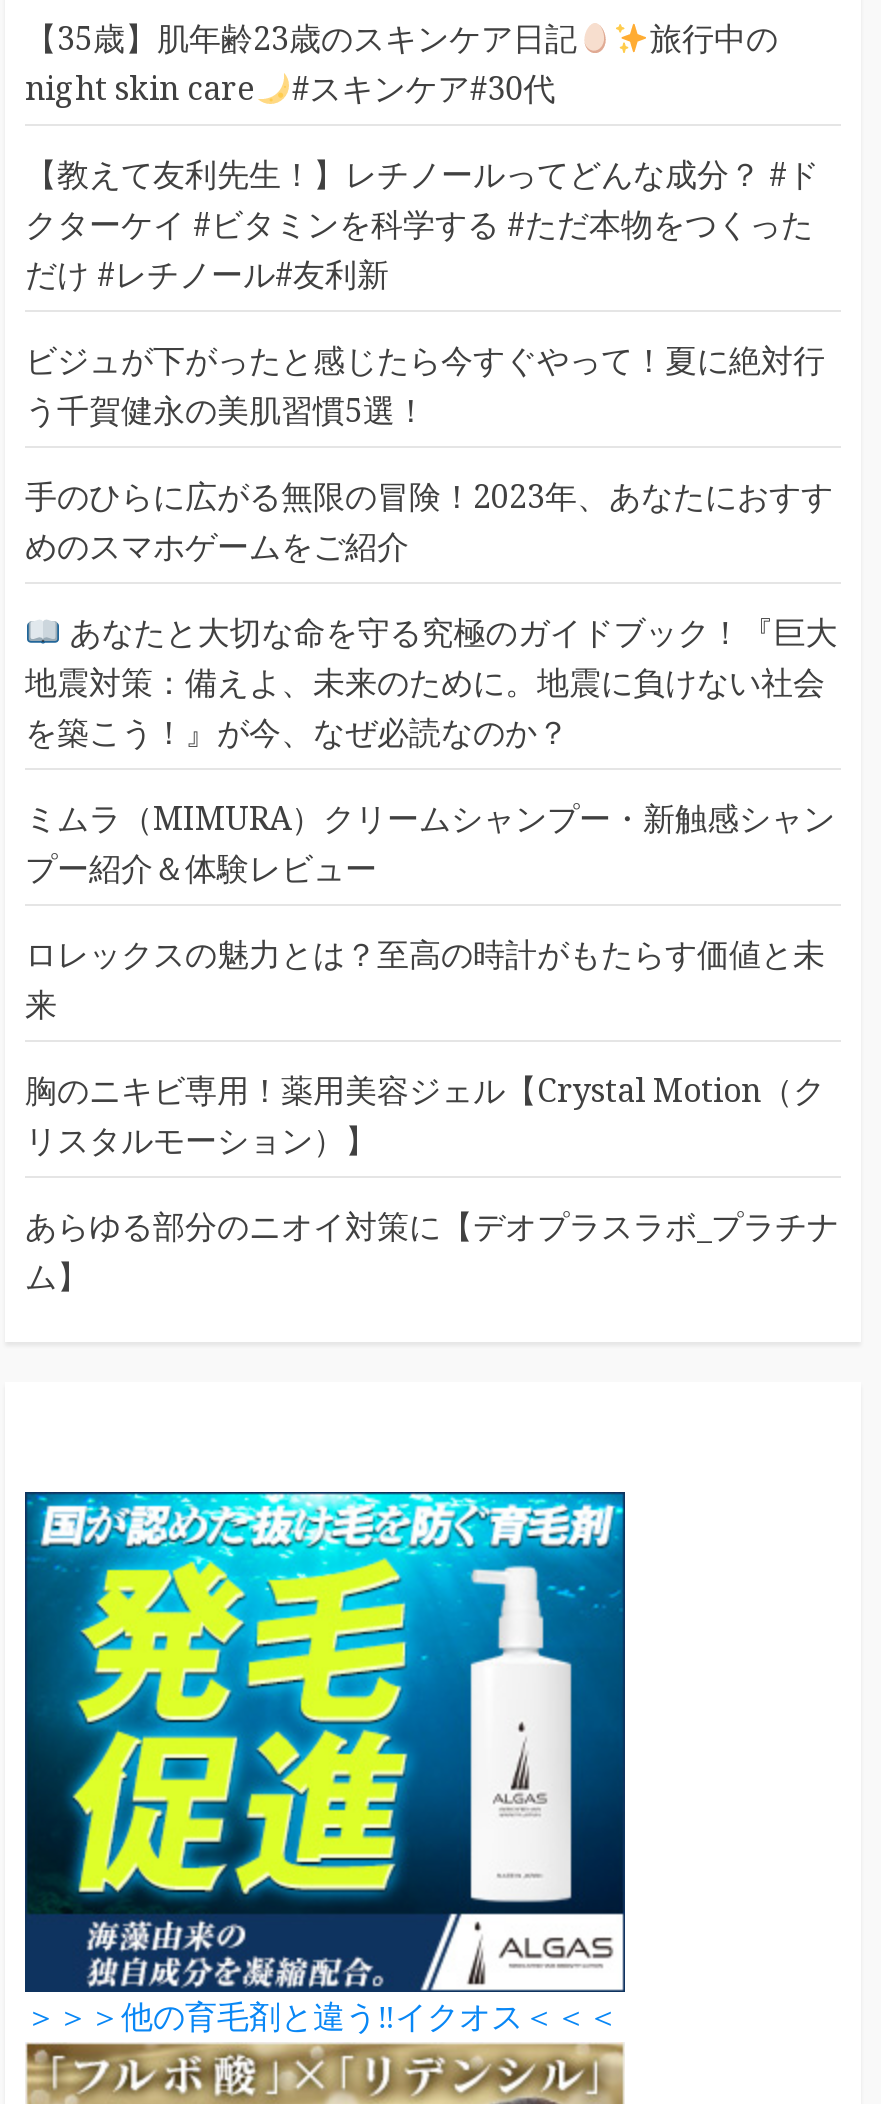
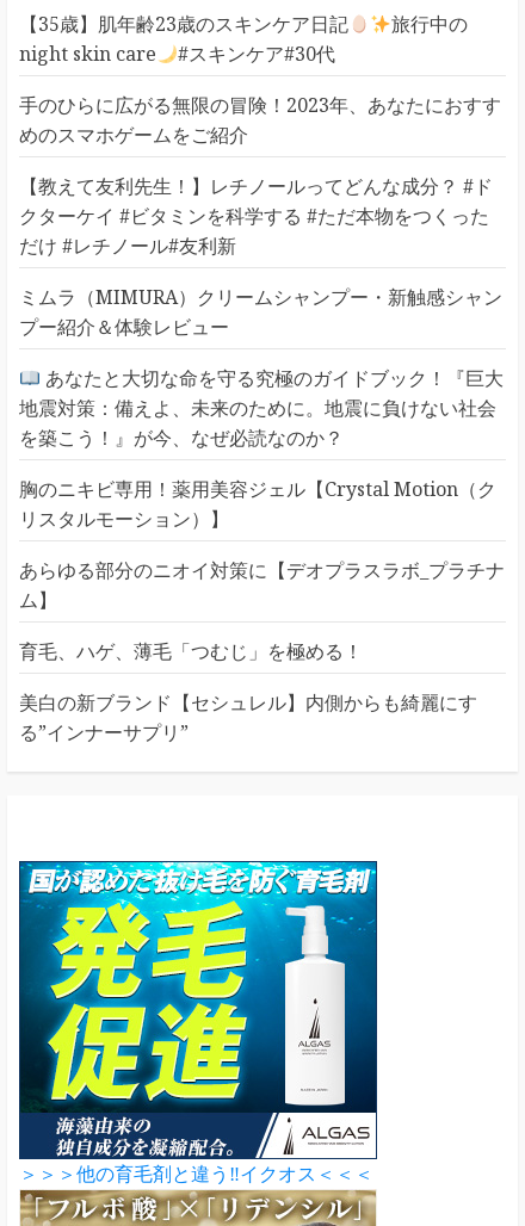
moved down: 【教えて友利先生！】レチノールってどんな成分？ #ド | クターケイ #ビタミンを科学する #ただ本物をつくった | だけ #レチノール#友利新

- ビジュが下がったと感じたら今すぐやって！夏に絶対行
- う千賀健永の美肌習慣5選！

moved up: 手のひらに広がる無限の冒険！2023年、あなたにおすす | めのスマホゲームをご紹介

moved up: ミムラ（MIMURA）クリームシャンプー・新触感シャン | プー紹介＆体験レビュー

- ロレックスの魅力とは？至高の時計がもたらす価値と未
- 来

moved up: 胸のニキビ専用！薬用美容ジェル【Crystal Motion（ク | リスタルモーション）】 | あらゆる部分のニオイ対策に【デオプラスラボ_プラチナ | ム】

+ 育毛、ハゲ、薄毛「つむじ」を極める！
+ 美白の新ブランド【セシュレル】内側からも綺麗にす
+ る”インナーサプリ”
